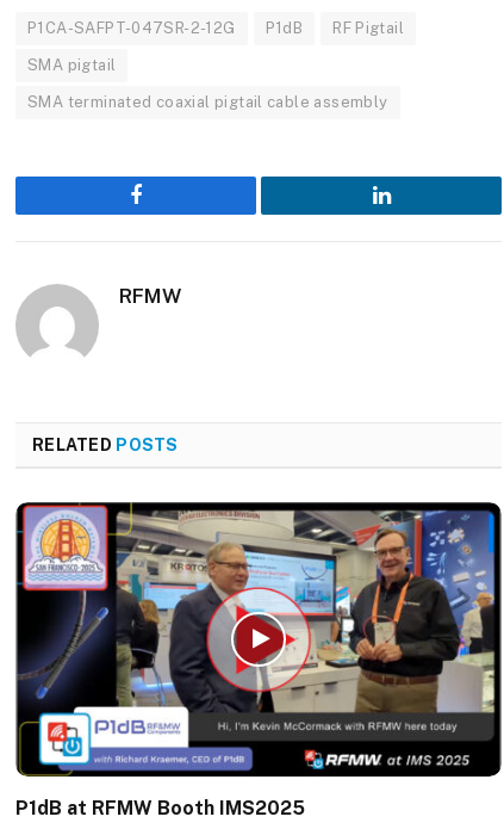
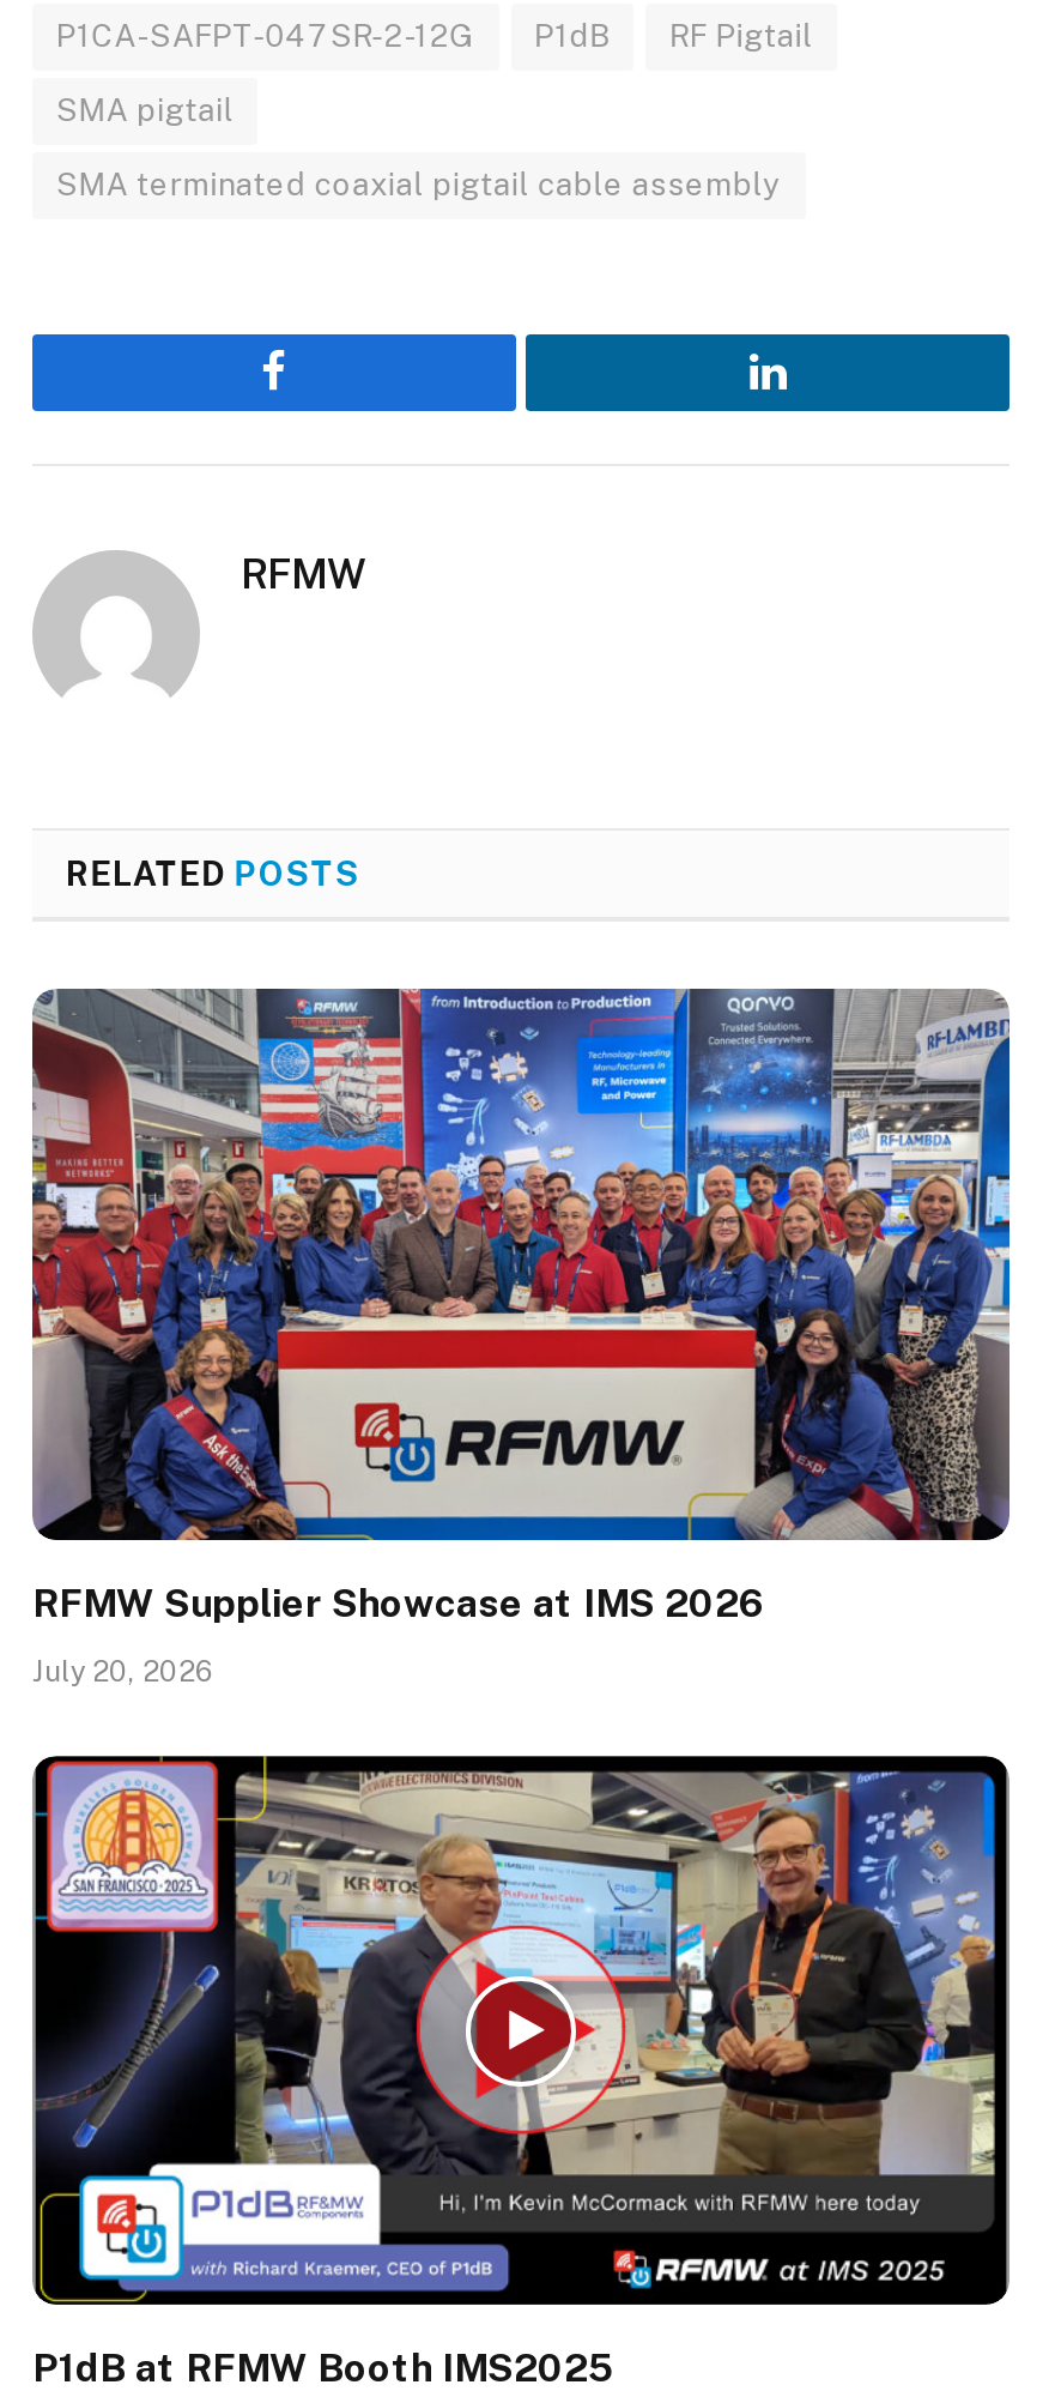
+ [image]
+ RFMW Supplier Showcase at IMS 2026
+ July 20, 2026
